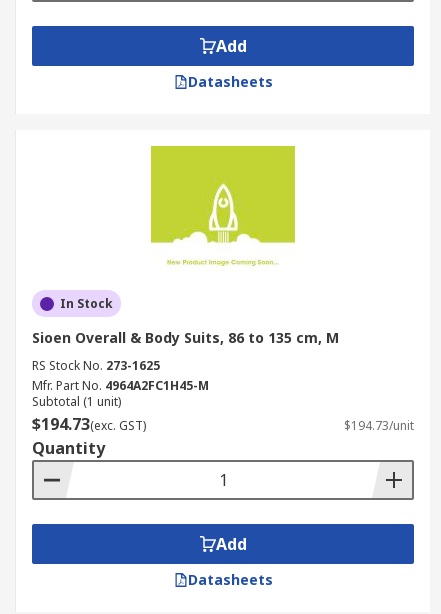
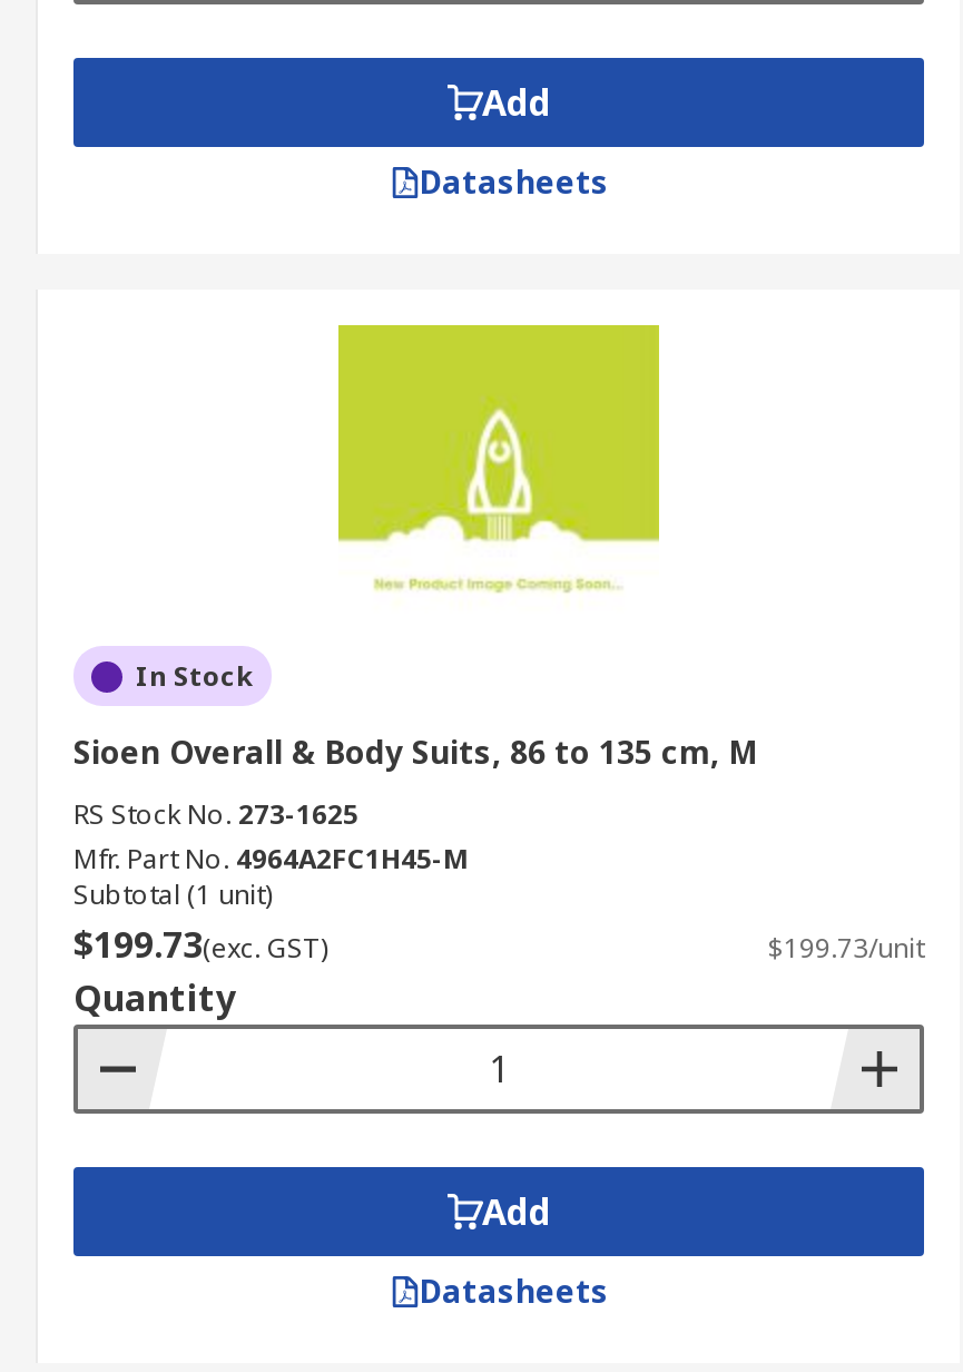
- $194.73(exc. GST)
- $194.73/unit
+ $199.73(exc. GST)
+ $199.73/unit
